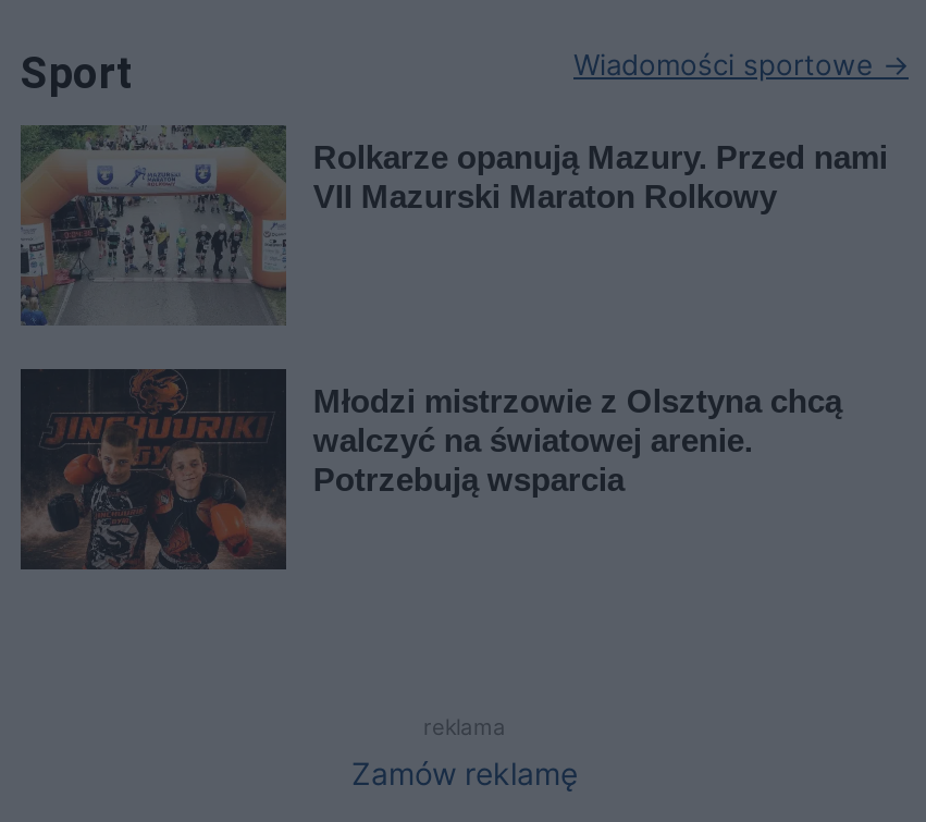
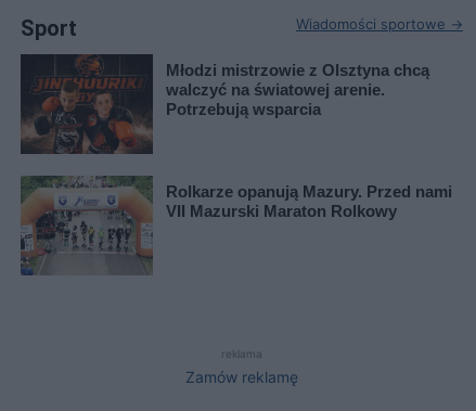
moved down: [image] | Rolkarze opanują Mazury. Przed nami | VII Mazurski Maraton Rolkowy

moved up: [image] | Młodzi mistrzowie z Olsztyna chcą | walczyć na światowej arenie. | Potrzebują wsparcia
